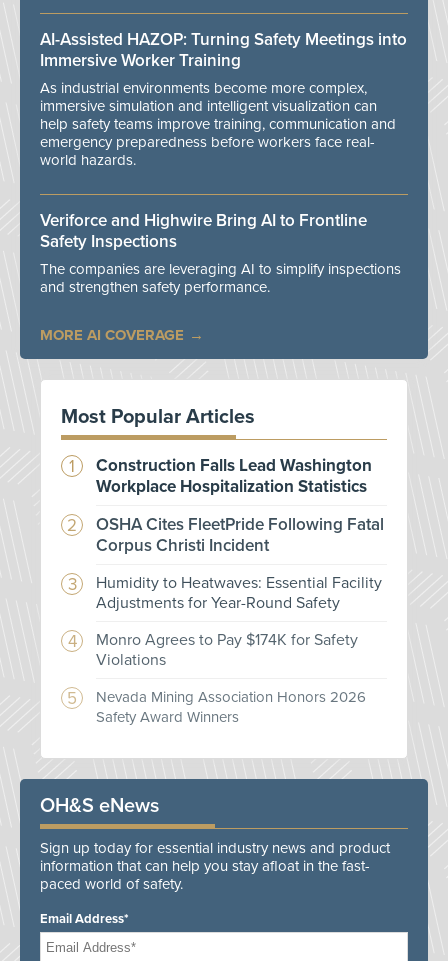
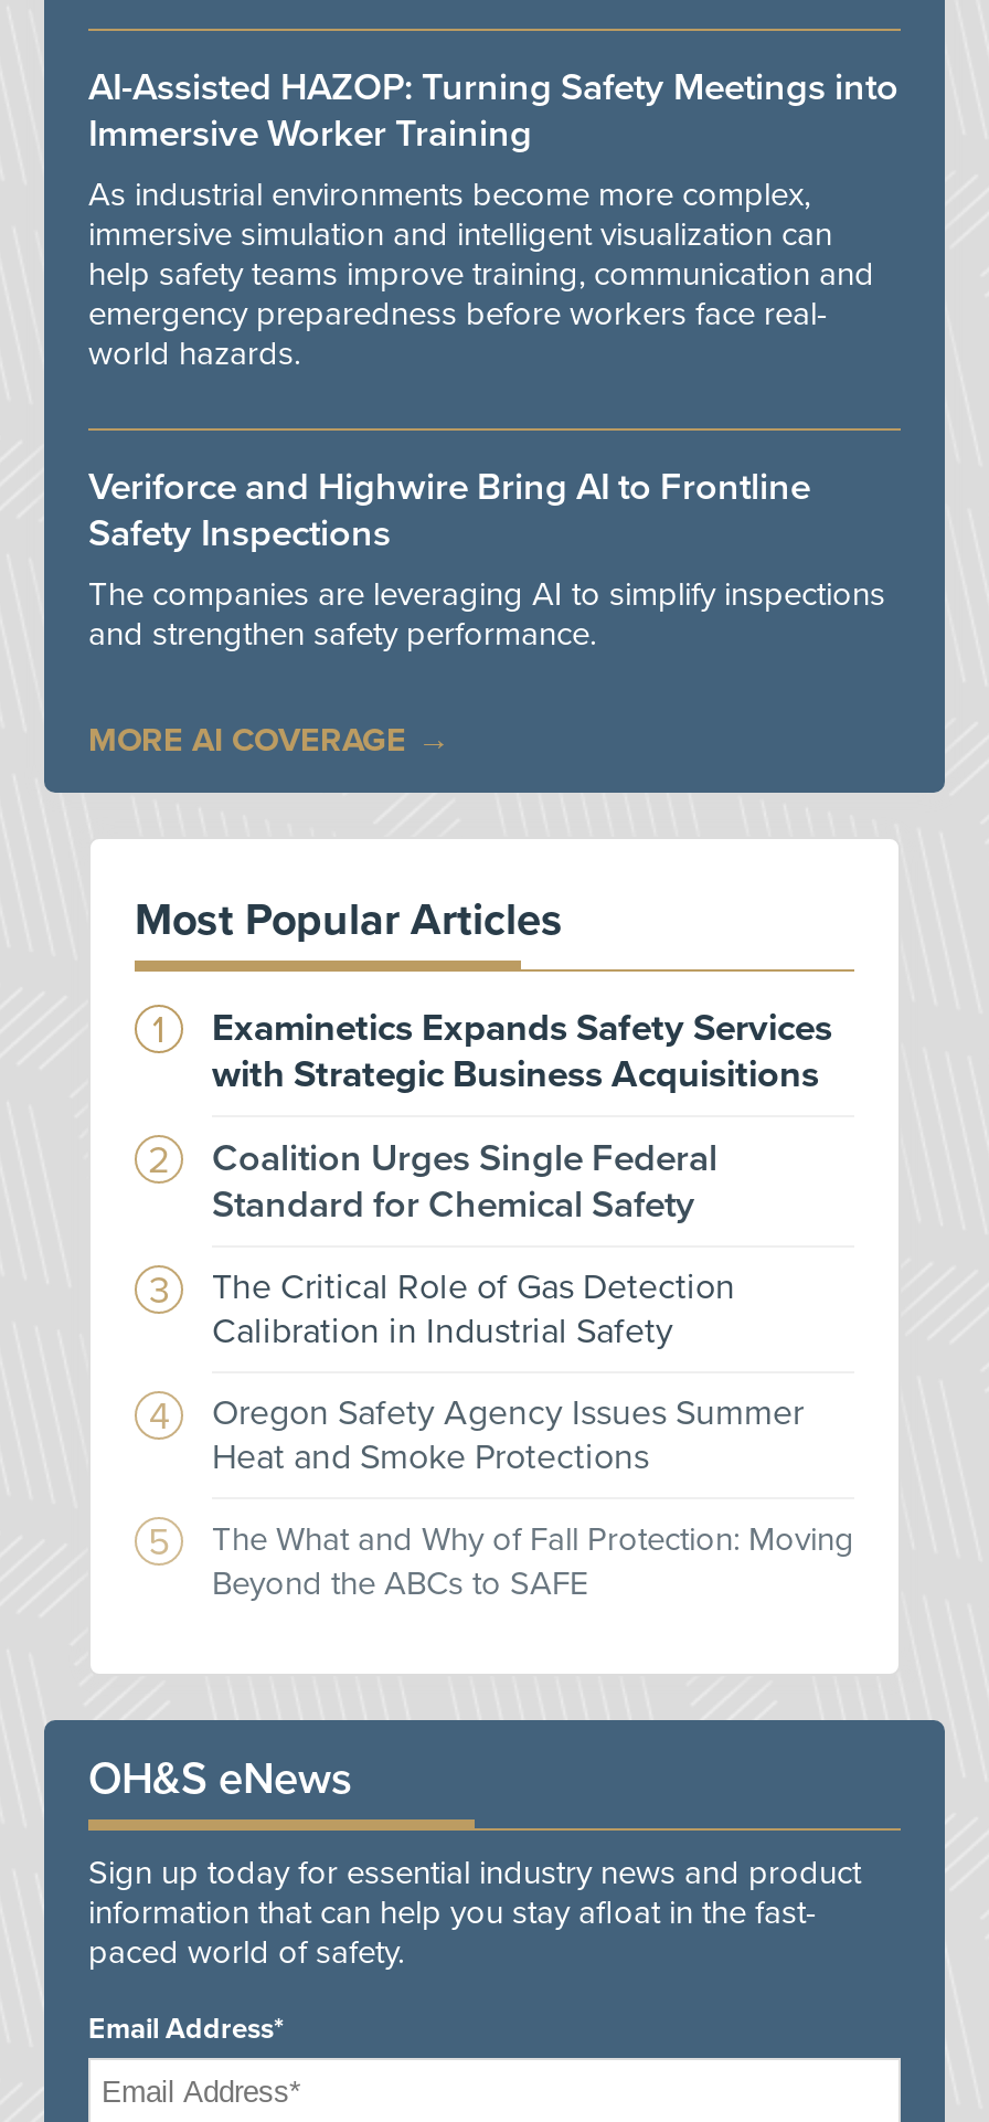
- Construction Falls Lead Washington
- Workplace Hospitalization Statistics
+ Examinetics Expands Safety Services
+ with Strategic Business Acquisitions

- OSHA Cites FleetPride Following Fatal
- Corpus Christi Incident
+ Coalition Urges Single Federal
+ Standard for Chemical Safety

- Humidity to Heatwaves: Essential Facility
- Adjustments for Year-Round Safety
+ The Critical Role of Gas Detection
+ Calibration in Industrial Safety

- Monro Agrees to Pay $174K for Safety
- Violations
+ Oregon Safety Agency Issues Summer
+ Heat and Smoke Protections

- Nevada Mining Association Honors 2026
- Safety Award Winners
+ The What and Why of Fall Protection: Moving
+ Beyond the ABCs to SAFE
